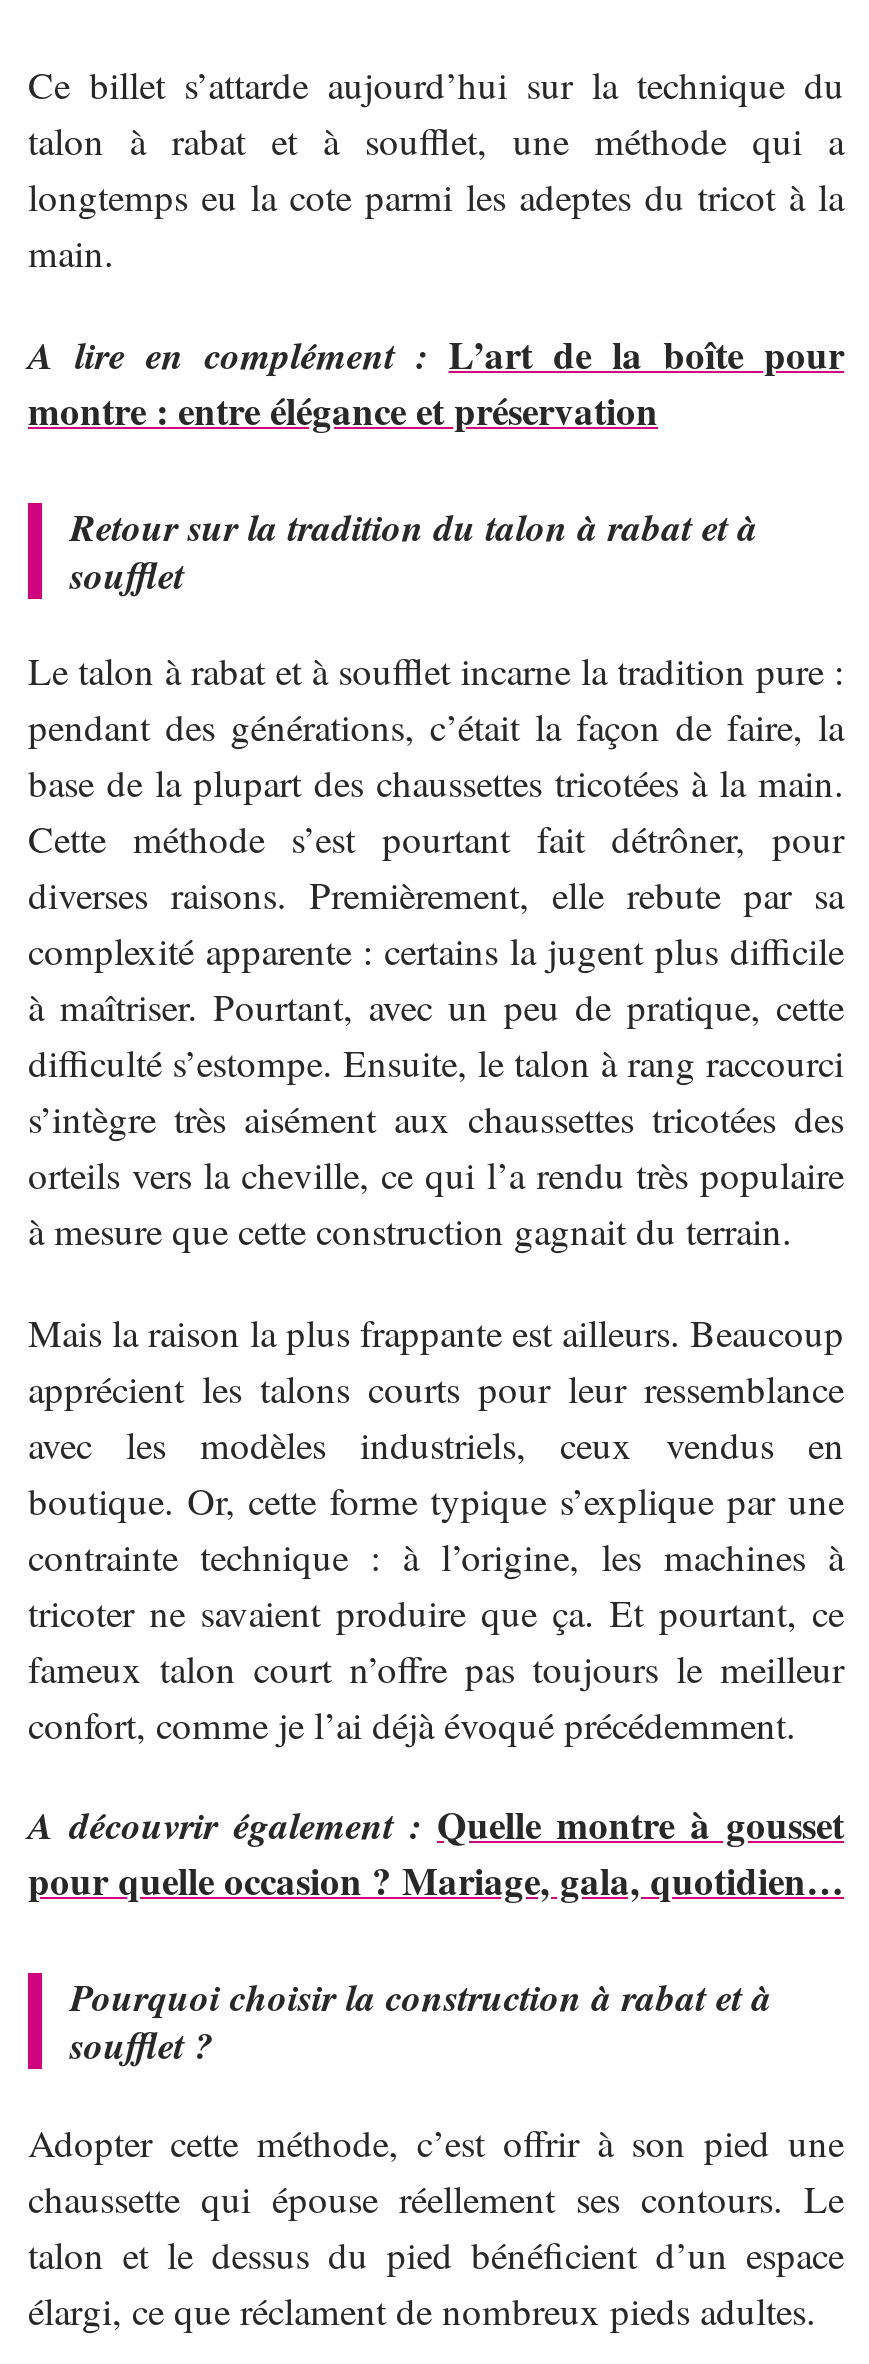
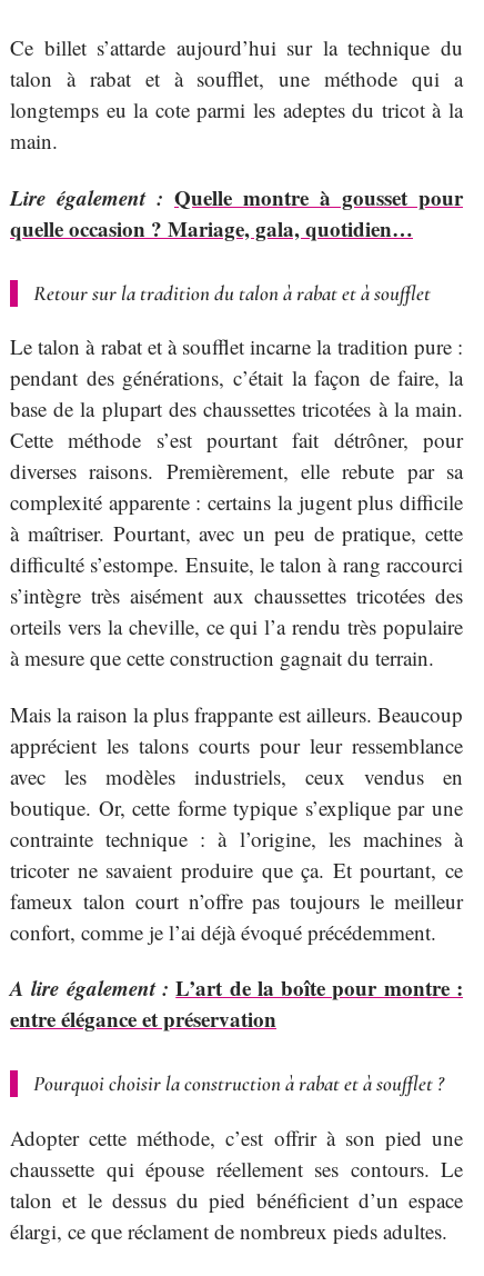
- A lire en complément : L’art de la boîte pour
- montre : entre élégance et préservation
+ Lire également : Quelle montre à gousset pour
+ quelle occasion ? Mariage, gala, quotidien…

- A découvrir également : Quelle montre à gousset
- pour quelle occasion ? Mariage, gala, quotidien…
+ A lire également : L’art de la boîte pour montre :
+ entre élégance et préservation
